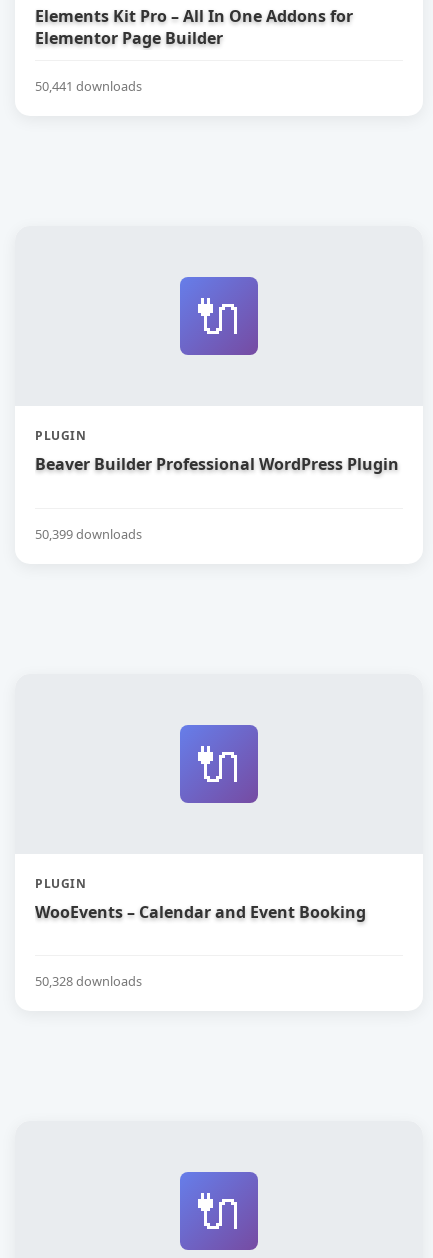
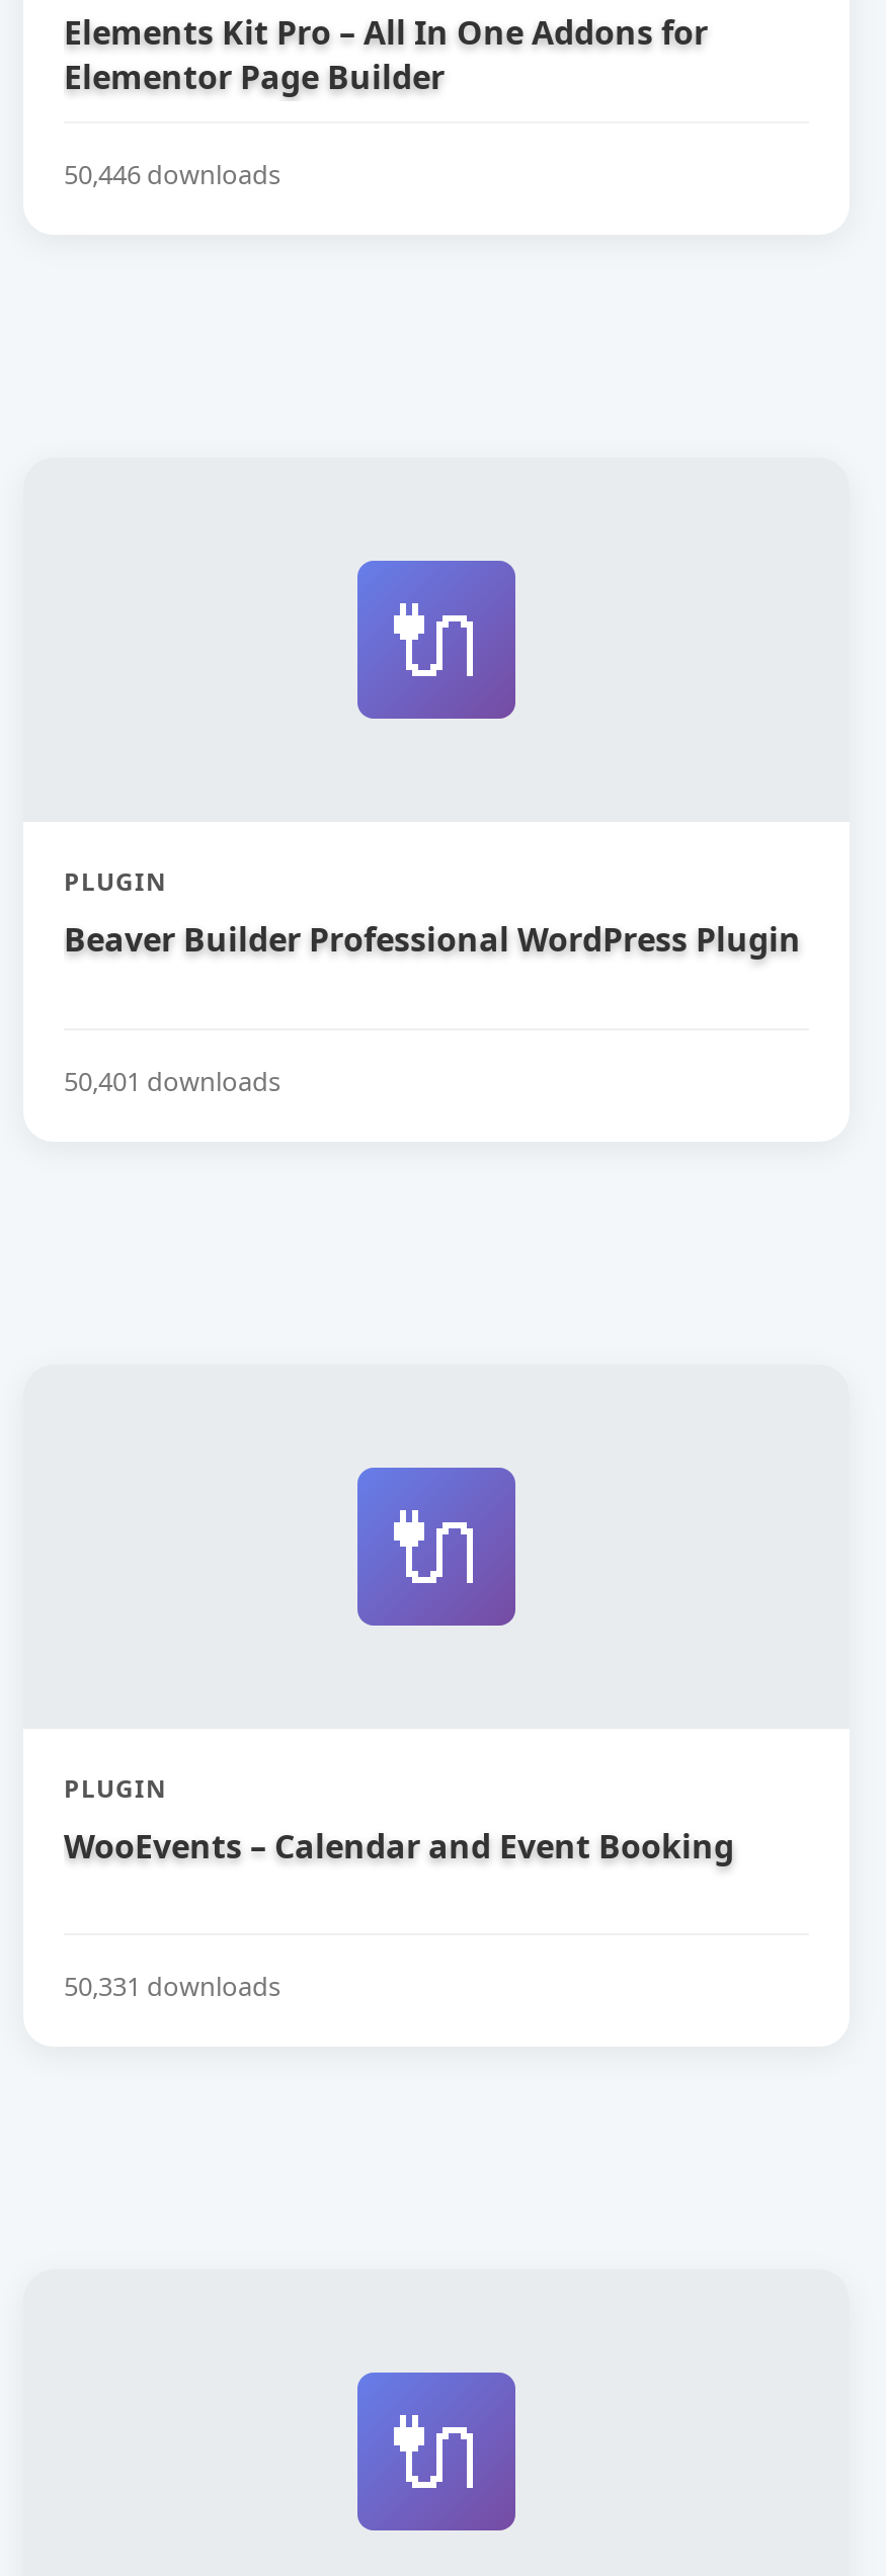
- 50,441 downloads
+ 50,446 downloads

- 50,399 downloads
+ 50,401 downloads

- 50,328 downloads
+ 50,331 downloads
